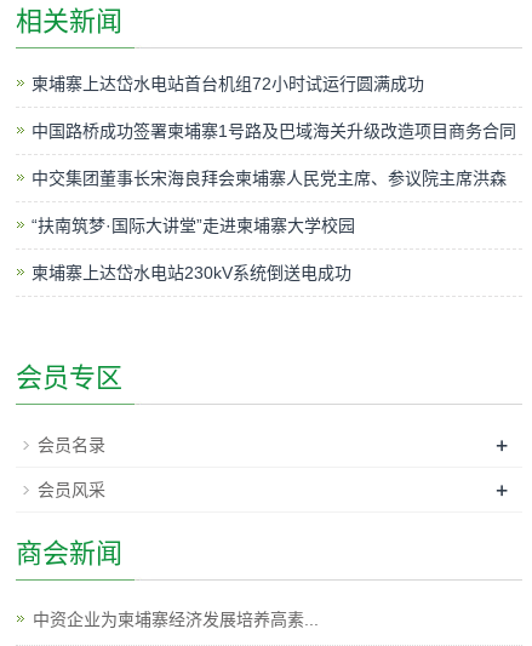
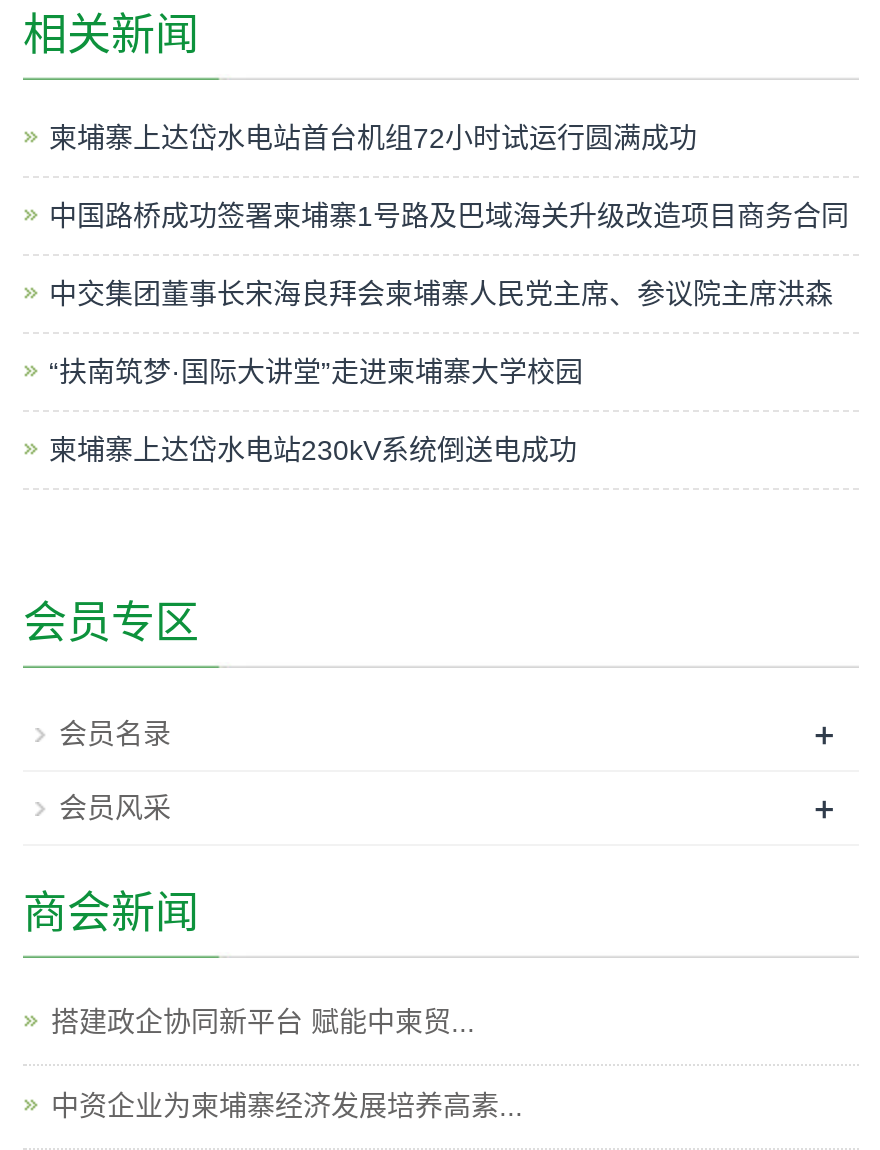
+ 搭建政企协同新平台 赋能中柬贸...
